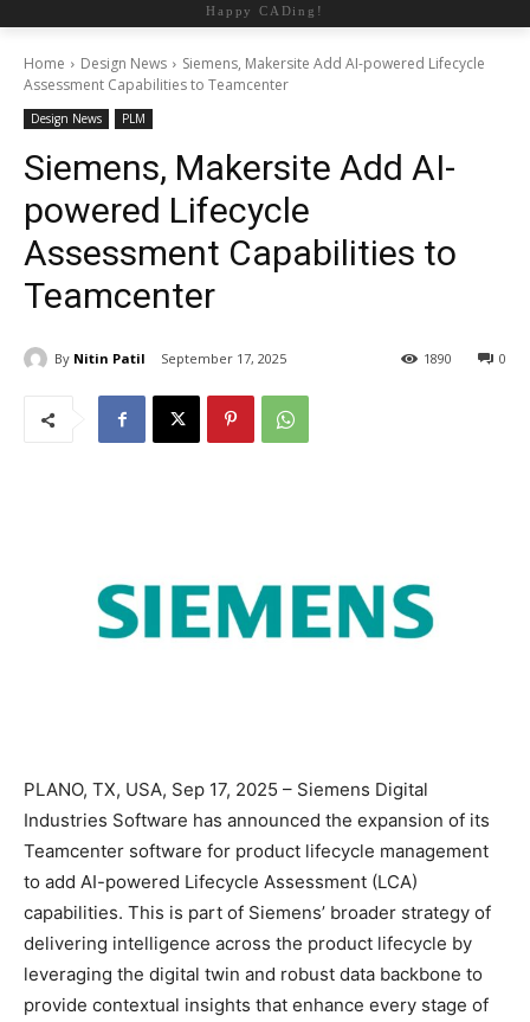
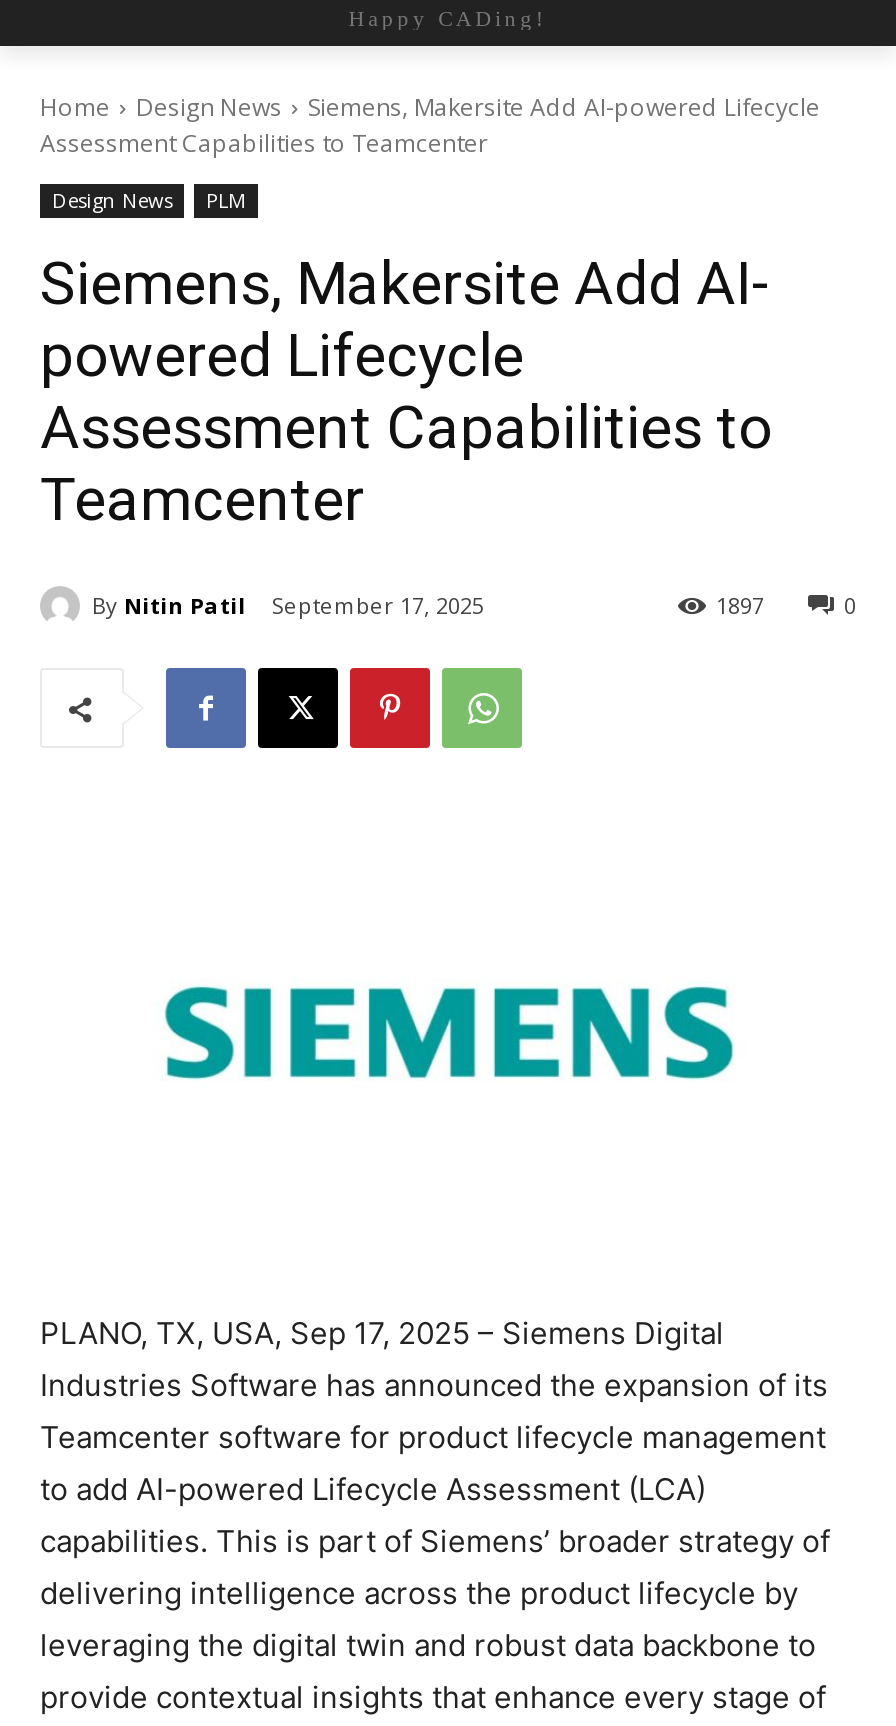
- 1890
+ 1897
